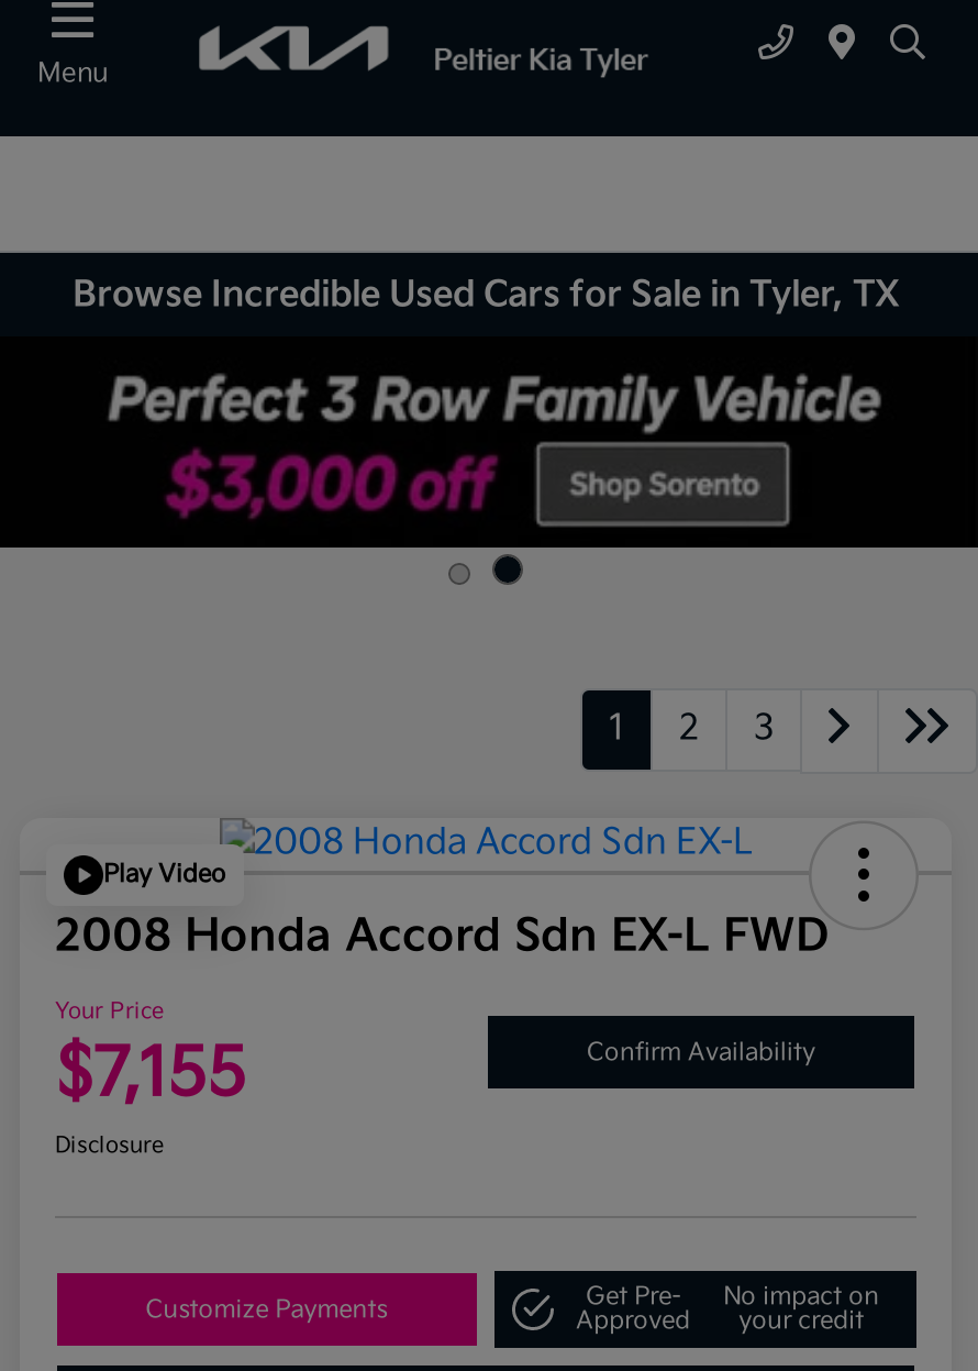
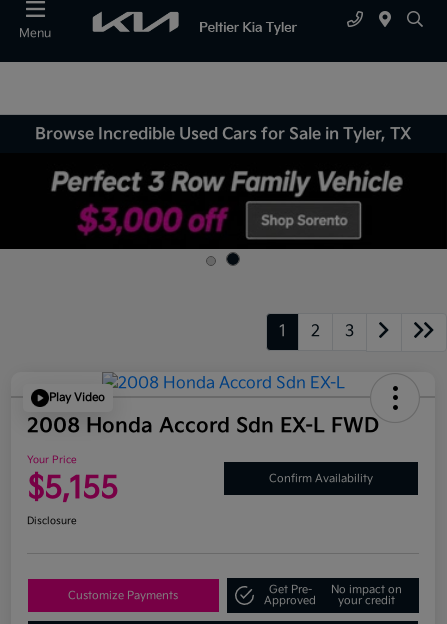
- $7,155
+ $5,155
